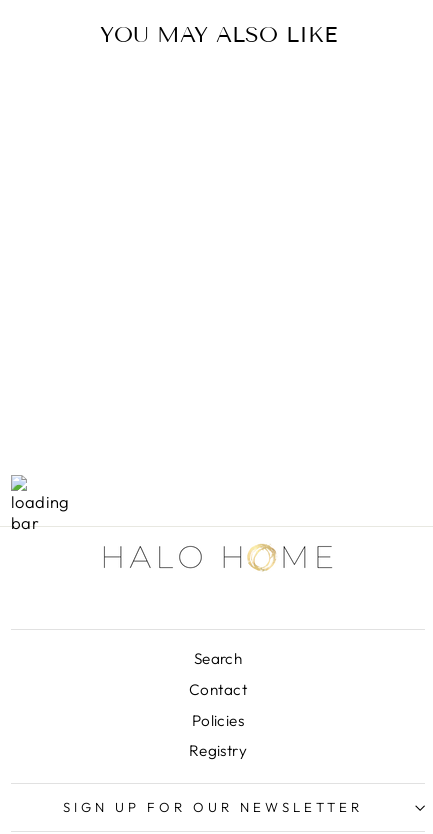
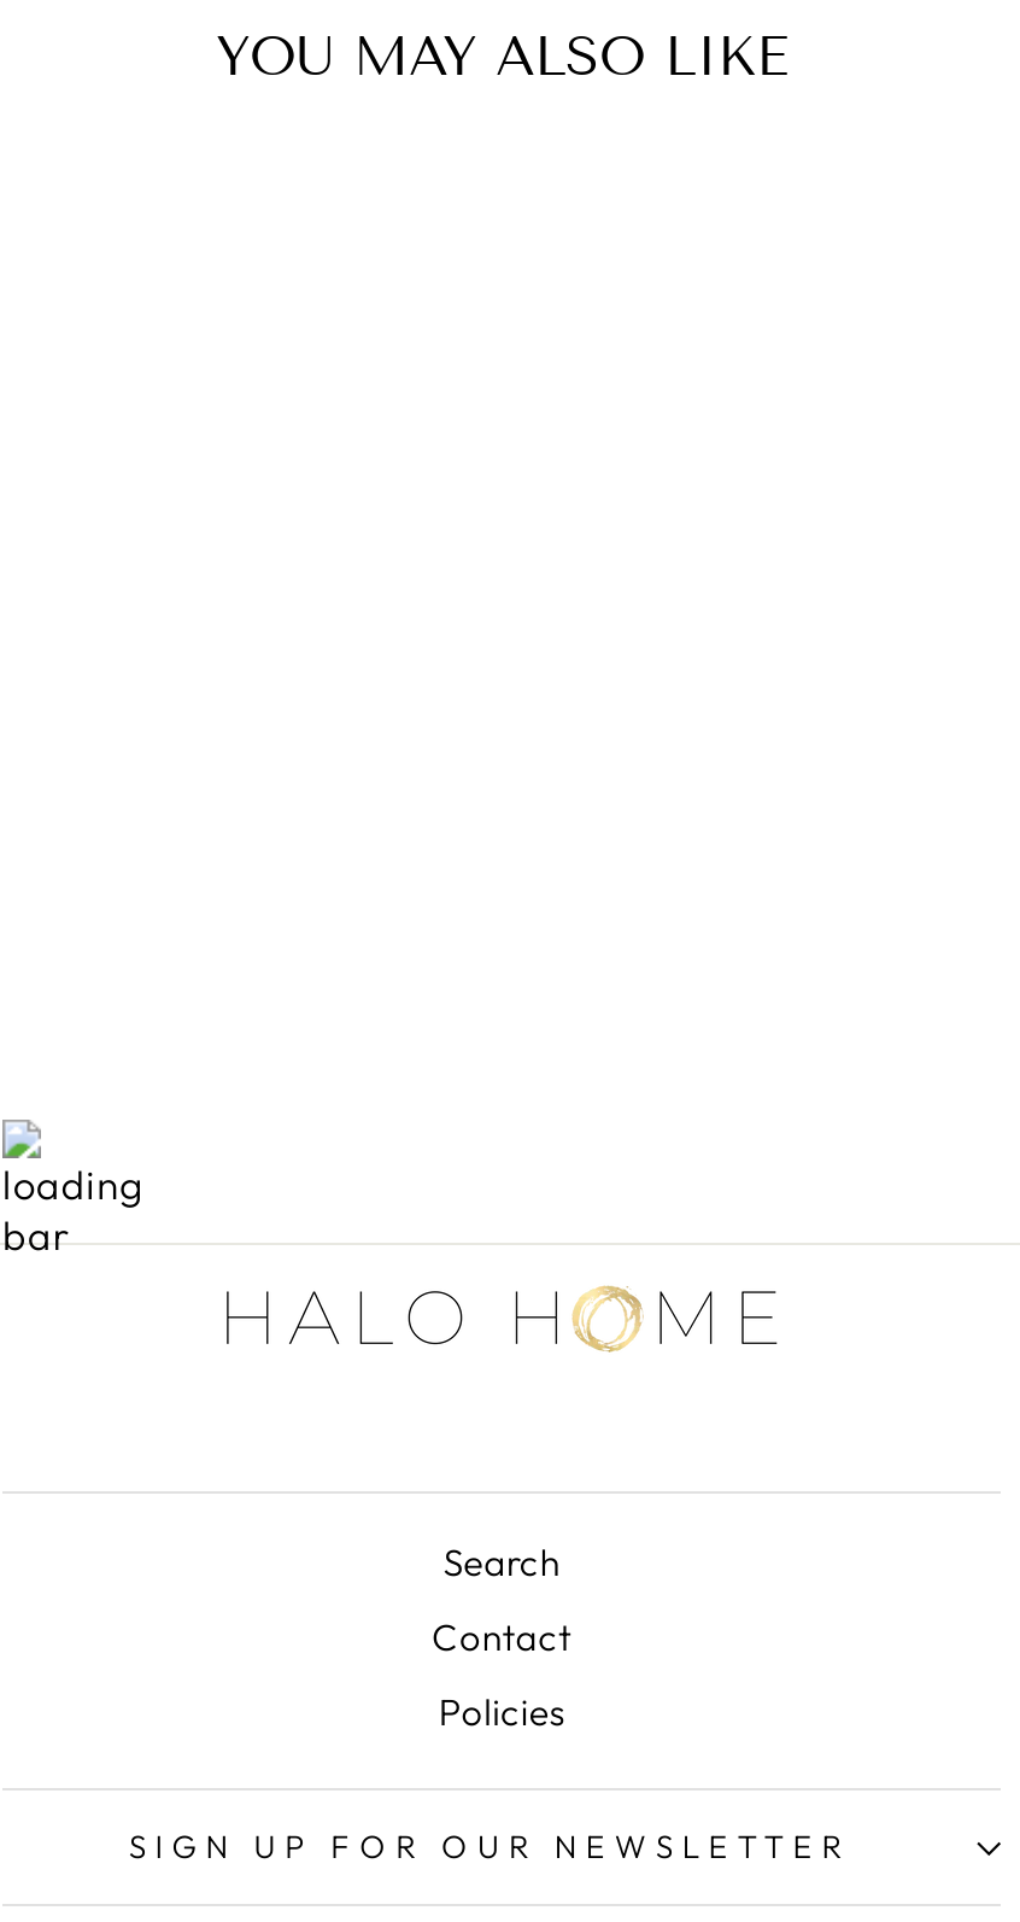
- Registry
